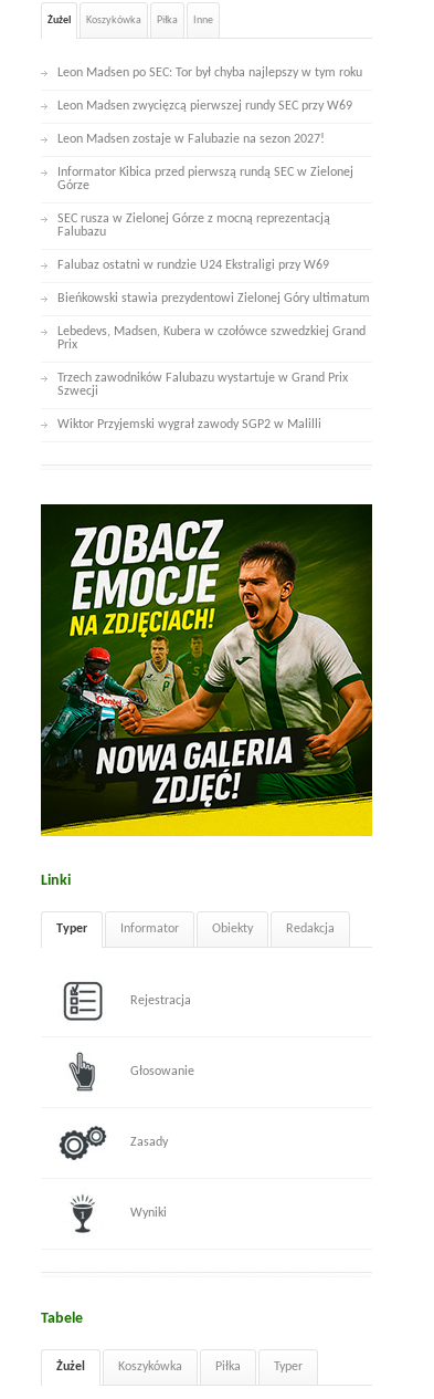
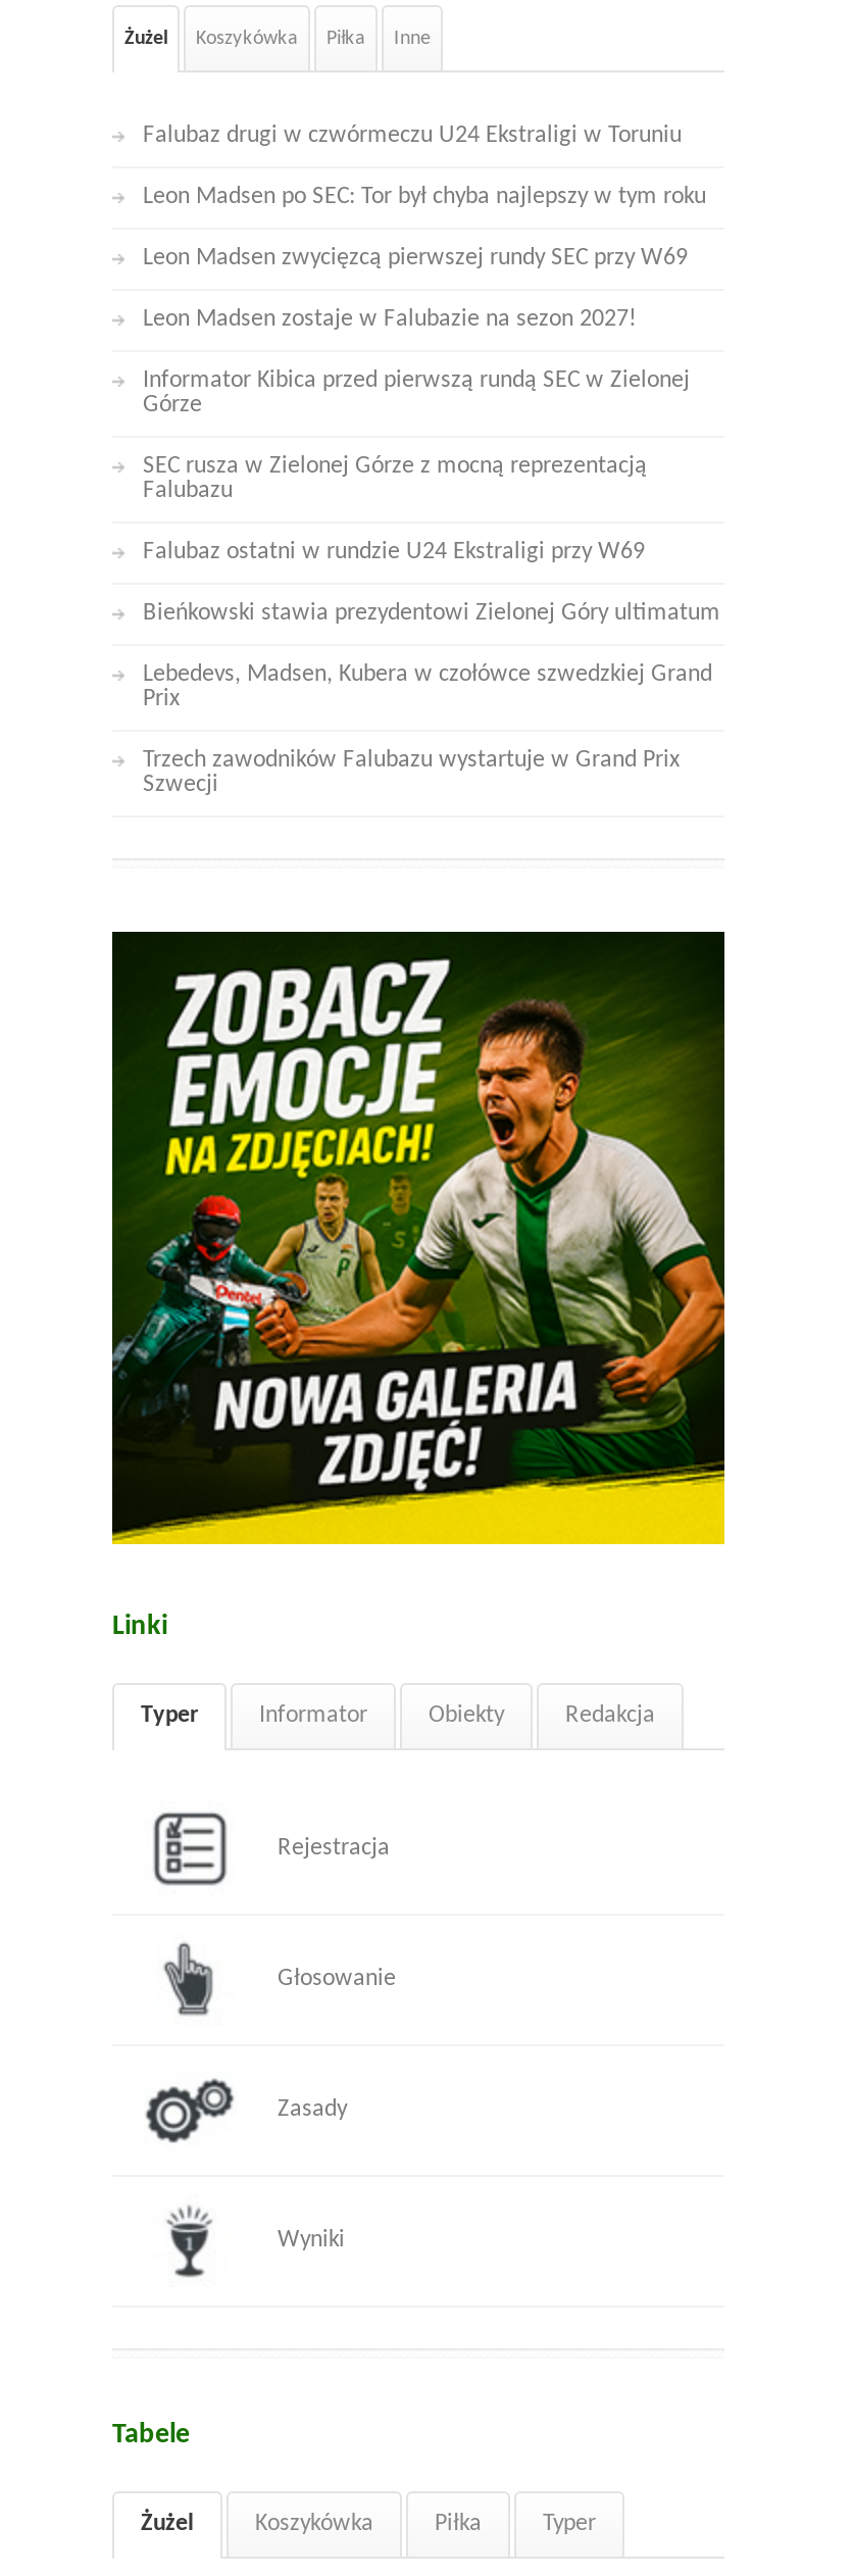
+ Falubaz drugi w czwórmeczu U24 Ekstraligi w Toruniu

moved down: Leon Madsen po SEC: Tor był chyba najlepszy w tym roku | Leon Madsen zwycięzcą pierwszej rundy SEC przy W69 | Leon Madsen zostaje w Falubazie na sezon 2027! | ... | Trzech zawodników Falubazu wystartuje w Grand Prix | Szwecji

- Wiktor Przyjemski wygrał zawody SGP2 w Malilli
